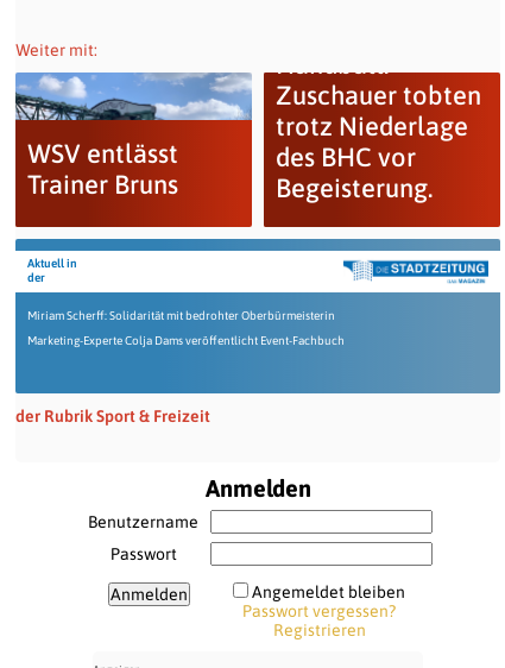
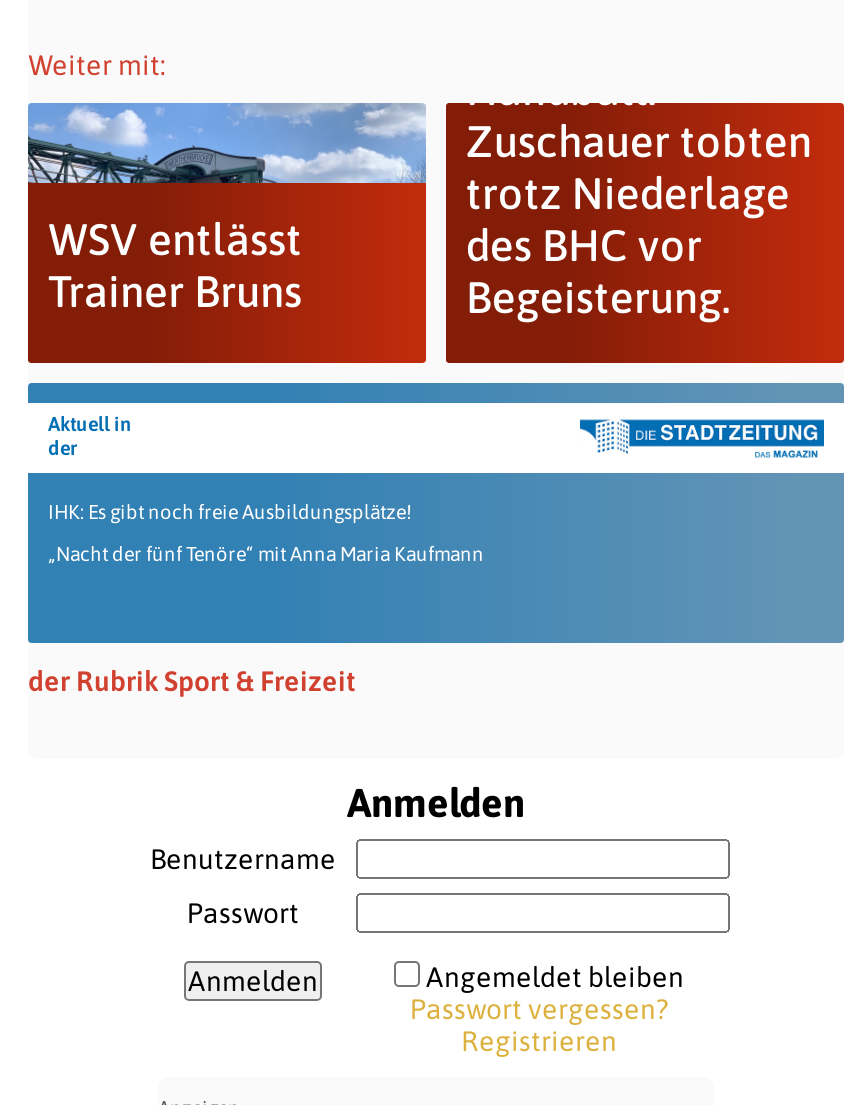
- Miriam Scherff: Solidarität mit bedrohter Oberbürmeisterin
+ IHK: Es gibt noch freie Ausbildungsplätze!

- Marketing-Experte Colja Dams veröffentlicht Event-Fachbuch
+ „Nacht der fünf Tenöre“ mit Anna Maria Kaufmann
